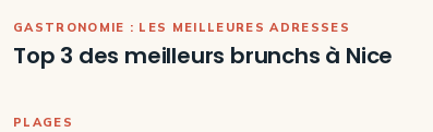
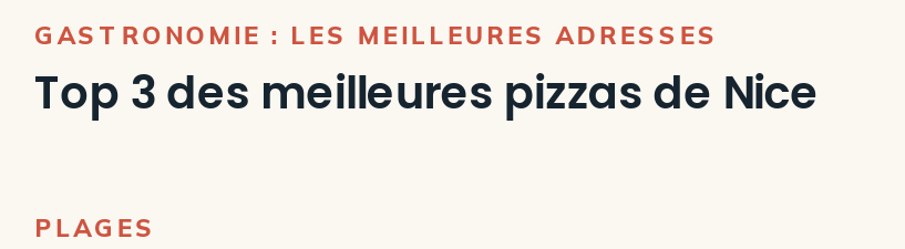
- Top 3 des meilleurs brunchs à Nice
+ Top 3 des meilleures pizzas de Nice
